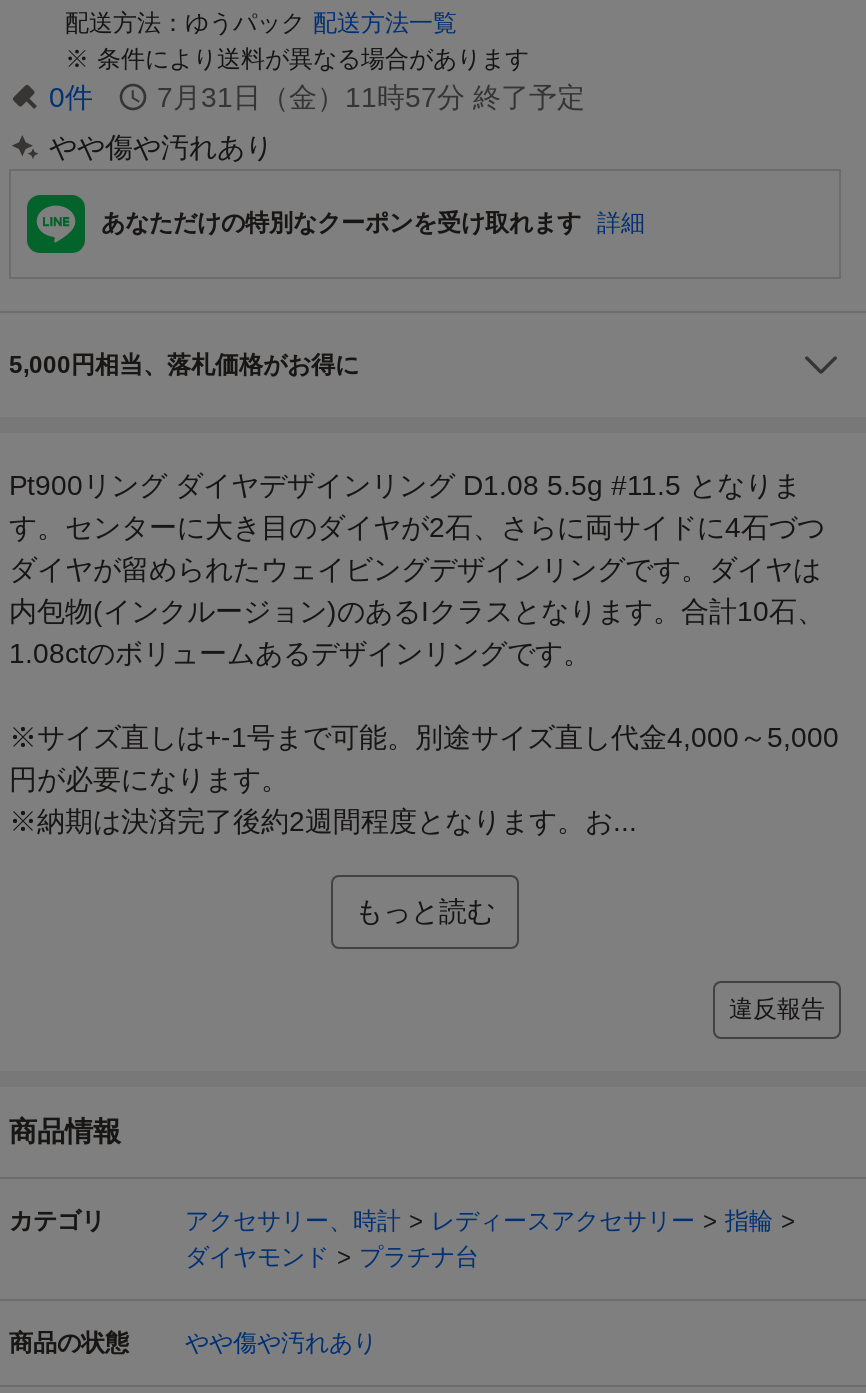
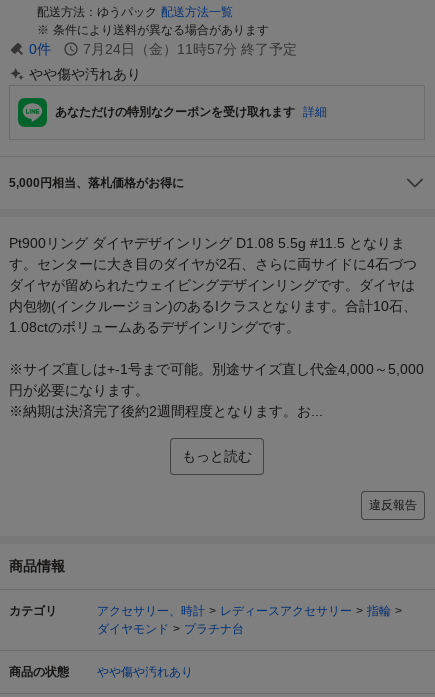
- 7月31日（金）11時57分 終了予定
+ 7月24日（金）11時57分 終了予定
